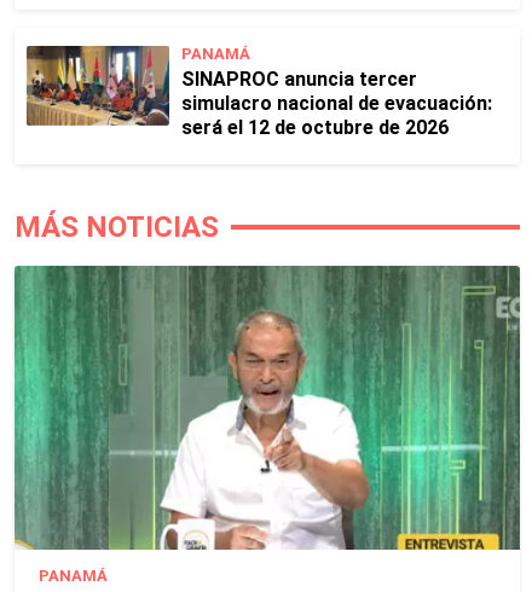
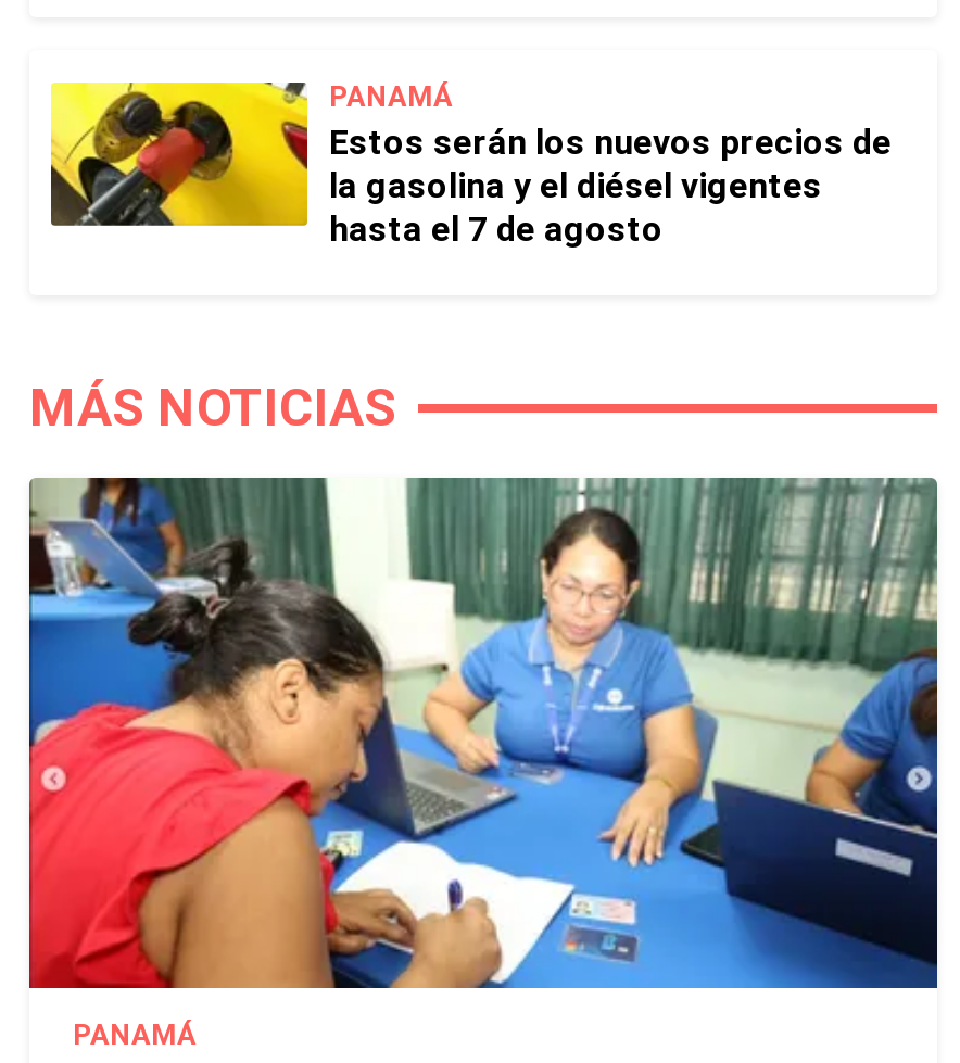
- [image]
- SINAPROC anuncia tercer
- simulacro nacional de evacuación:
- será el 12 de octubre de 2026
+ [image]
+ Estos serán los nuevos precios de
+ la gasolina y el diésel vigentes
+ hasta el 7 de agosto

- [image]
+ [image]
